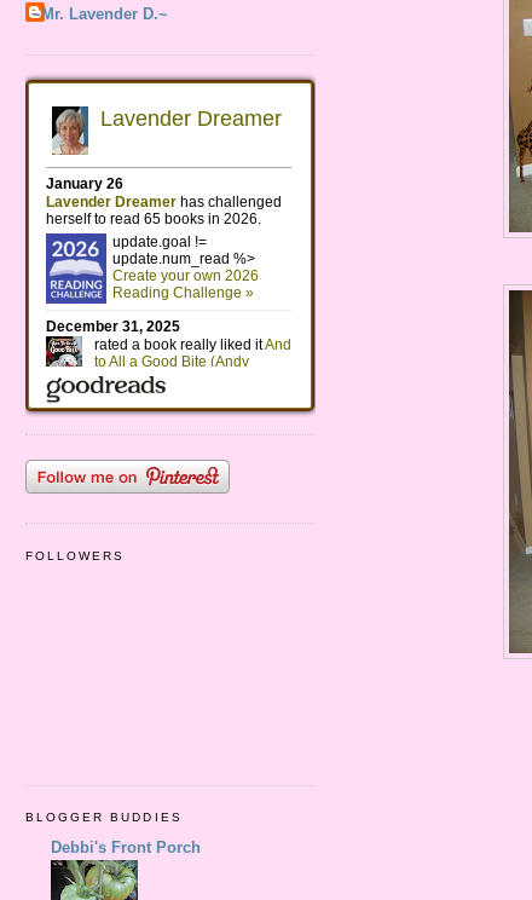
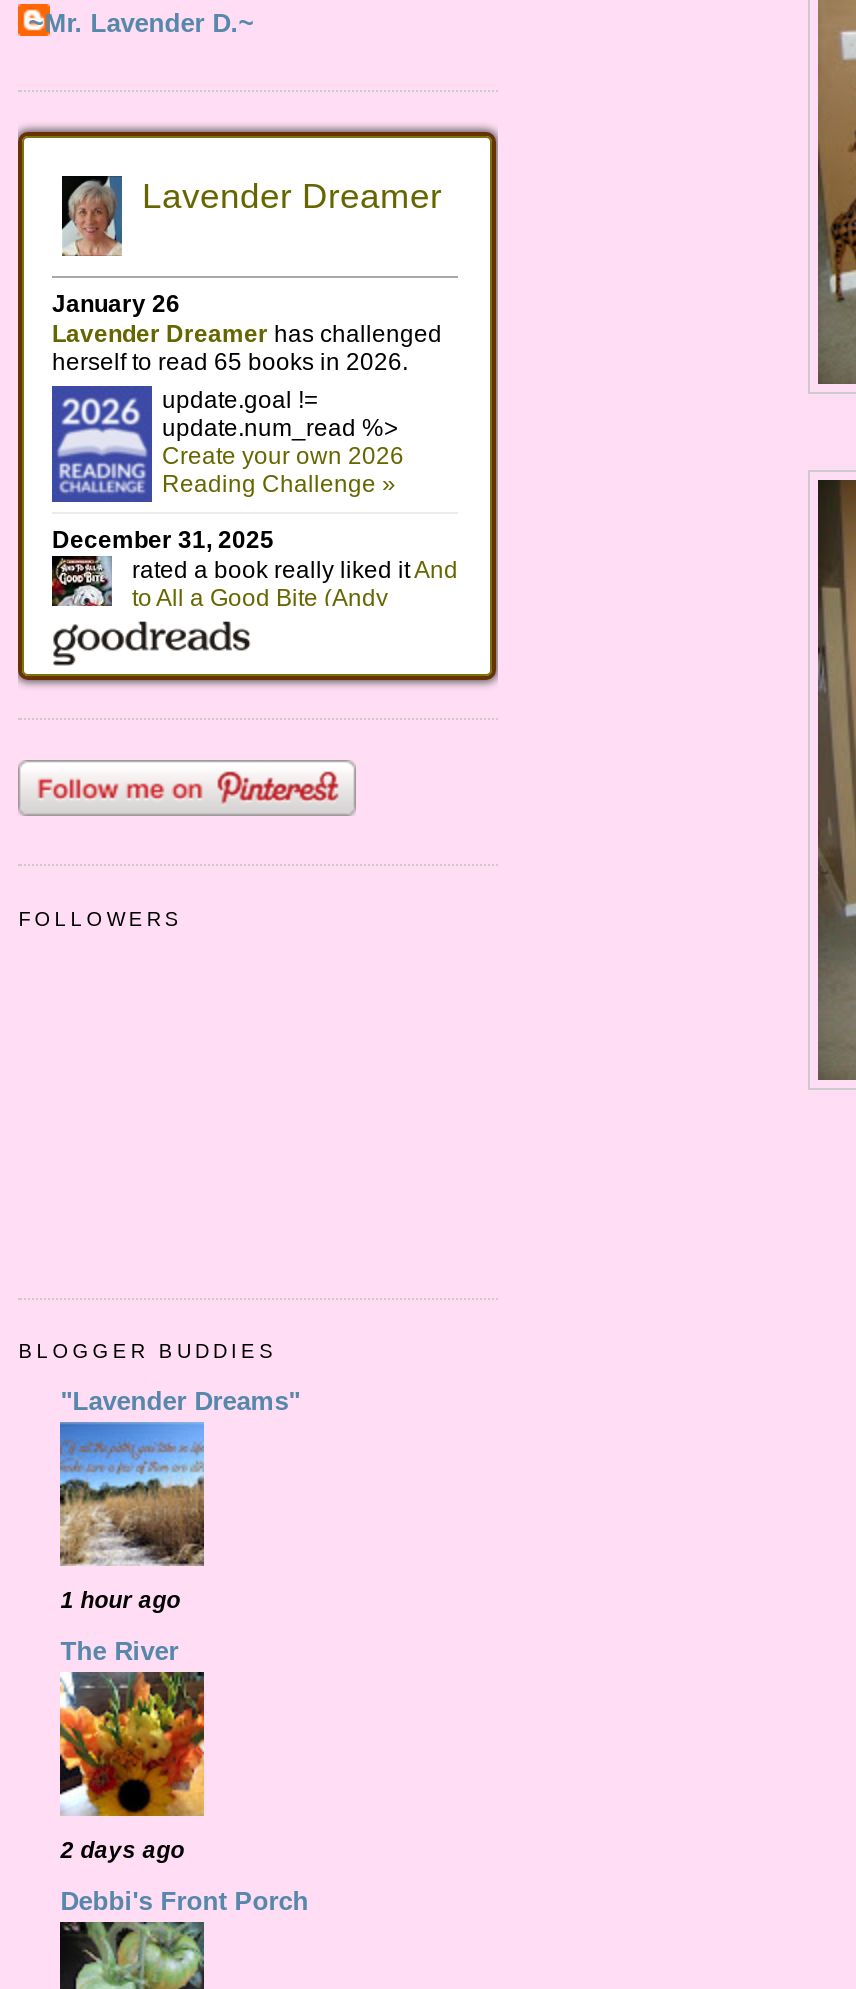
+ [image]
+ 1 hour ago
+ The River

+ [image]
+ 2 days ago

+ "Lavender Dreams"
